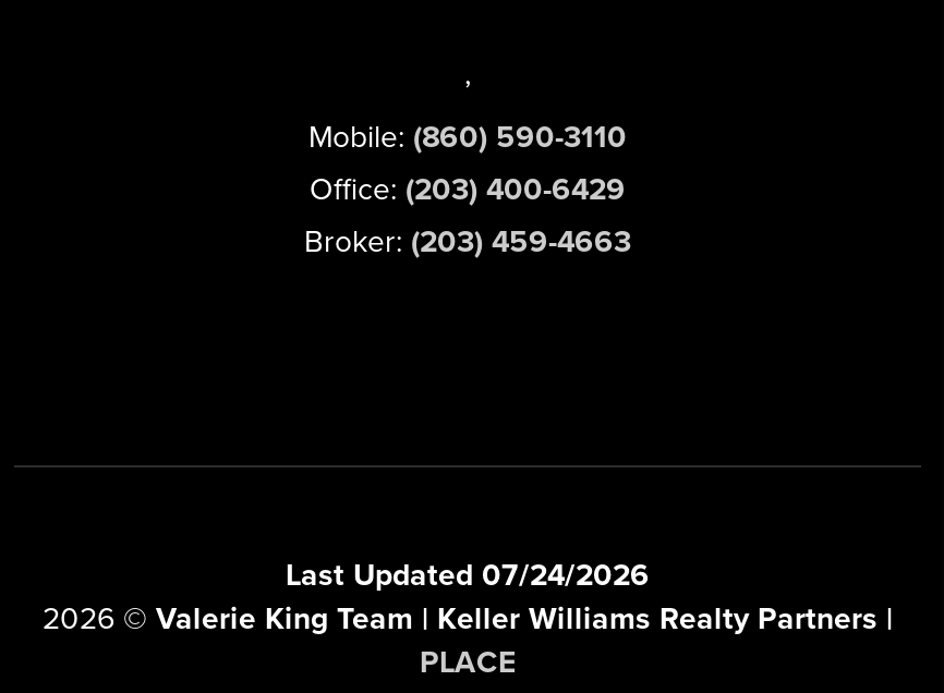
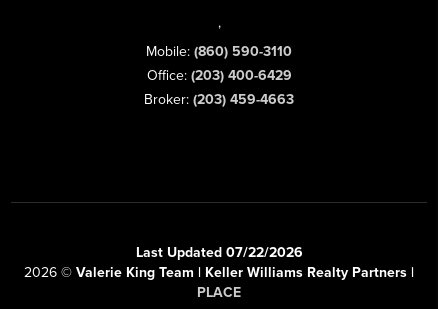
- Last Updated 07/24/2026
+ Last Updated 07/22/2026
